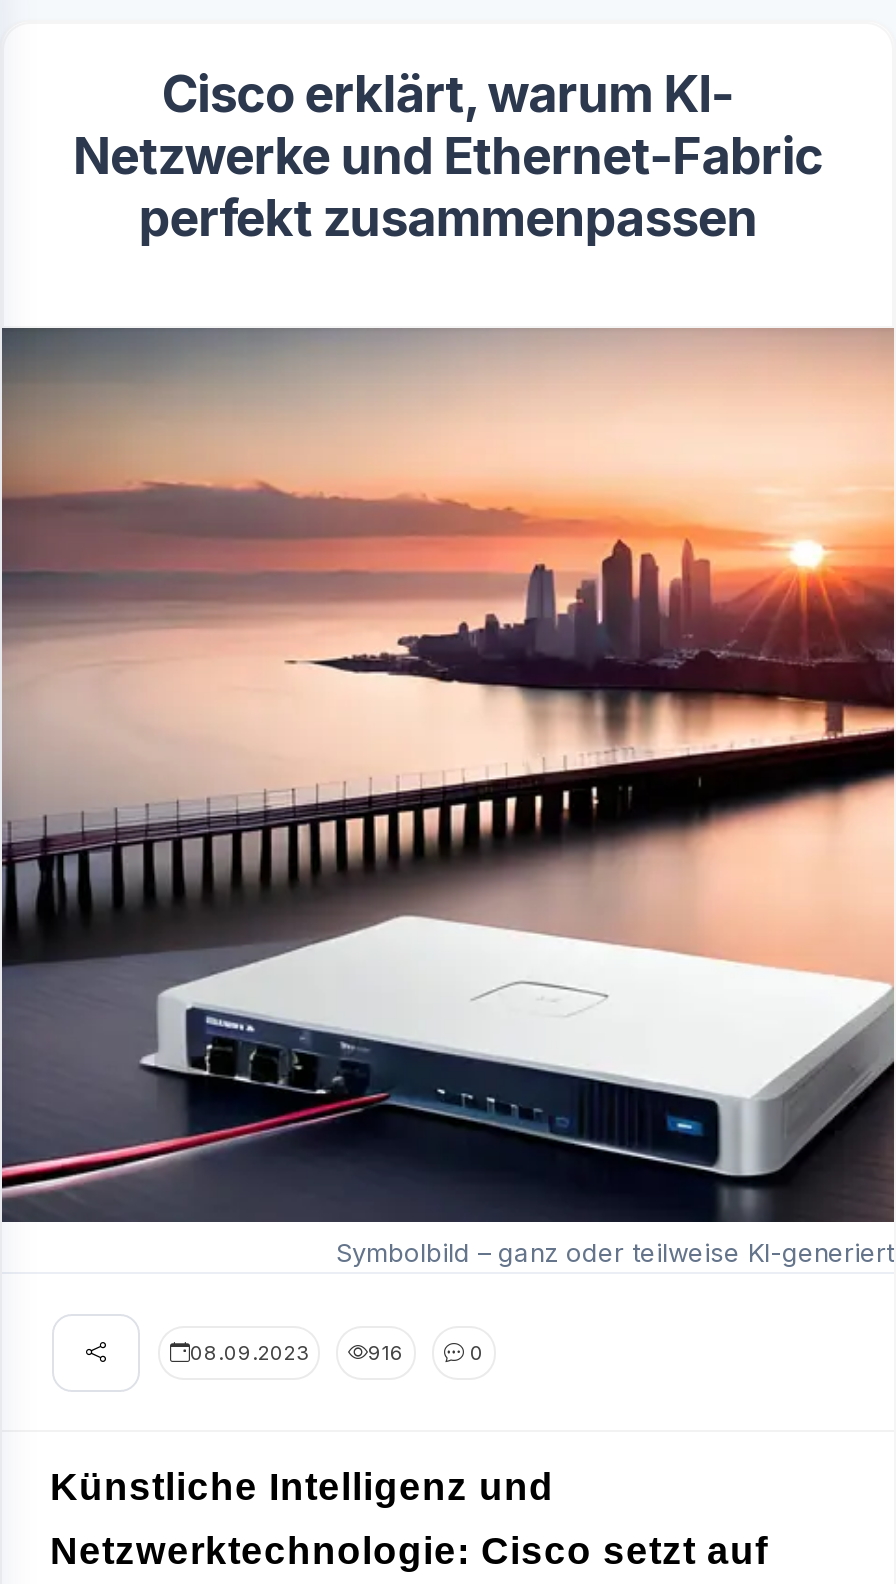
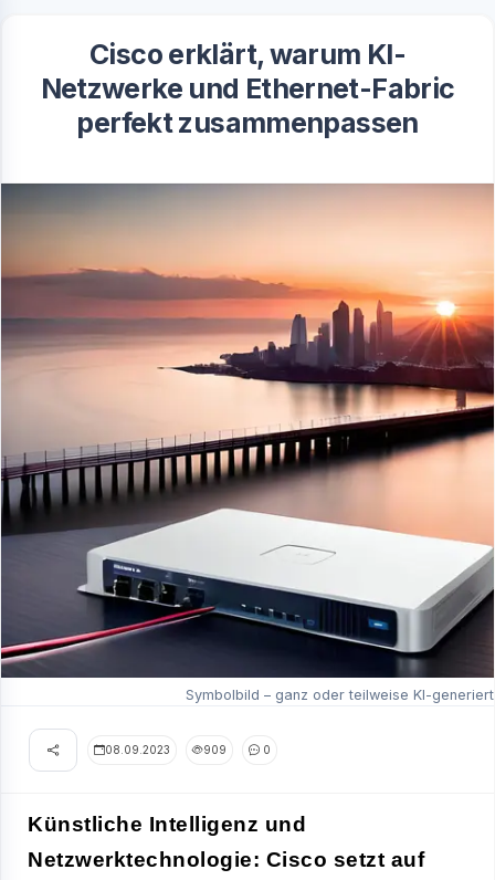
- 916
+ 909
